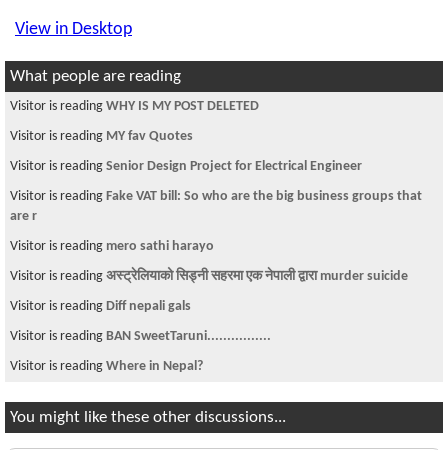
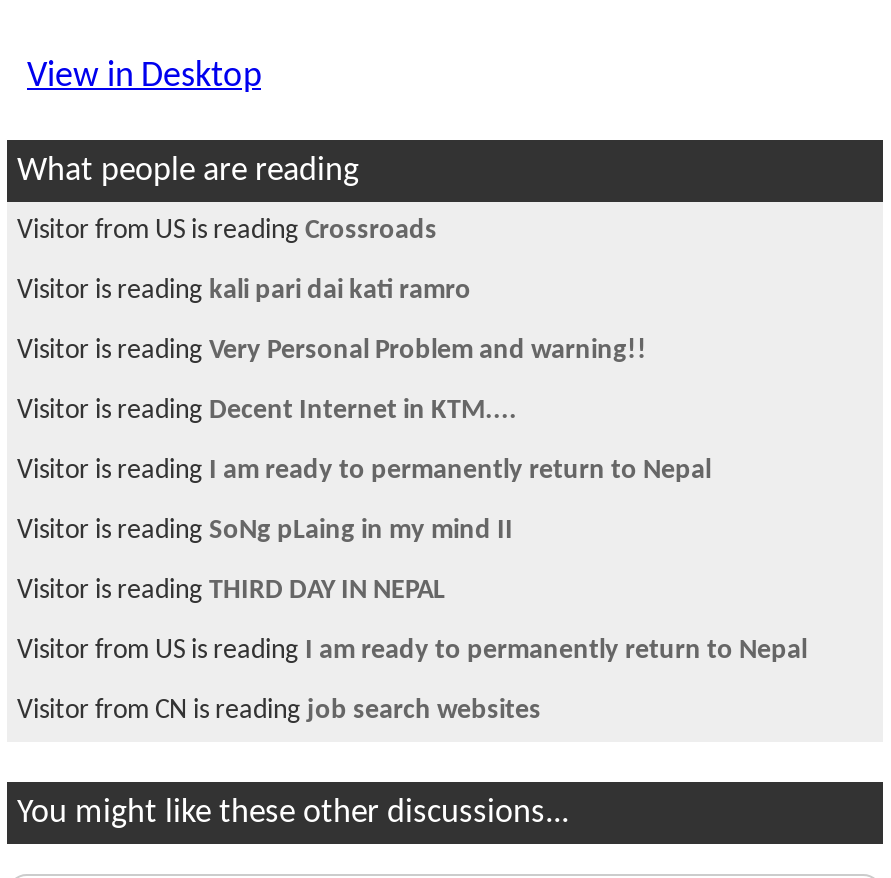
- Visitor is reading WHY IS MY POST DELETED
+ Visitor from US is reading Crossroads

- Visitor is reading MY fav Quotes
+ Visitor is reading kali pari dai kati ramro

- Visitor is reading Senior Design Project for Electrical Engineer
+ Visitor is reading Very Personal Problem and warning!!

- Visitor is reading Fake VAT bill: So who are the big business groups that
- are r
+ Visitor is reading Decent Internet in KTM....

- Visitor is reading mero sathi harayo
+ Visitor is reading I am ready to permanently return to Nepal

- Visitor is reading अस्ट्रेलियाको सिड्नी सहरमा एक नेपाली द्वारा murder suicide
+ Visitor is reading SoNg pLaing in my mind II

- Visitor is reading Diff nepali gals
+ Visitor is reading THIRD DAY IN NEPAL

- Visitor is reading BAN SweetTaruni................
+ Visitor from US is reading I am ready to permanently return to Nepal

- Visitor is reading Where in Nepal?
+ Visitor from CN is reading job search websites
